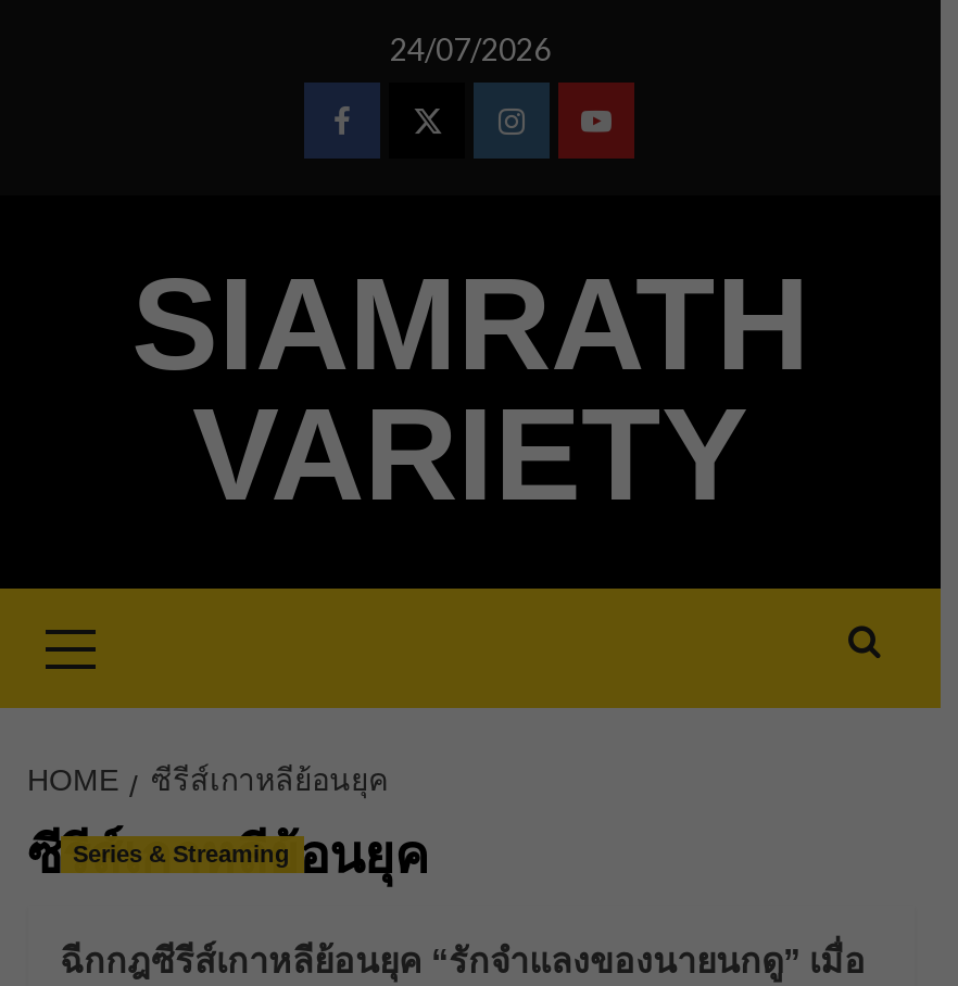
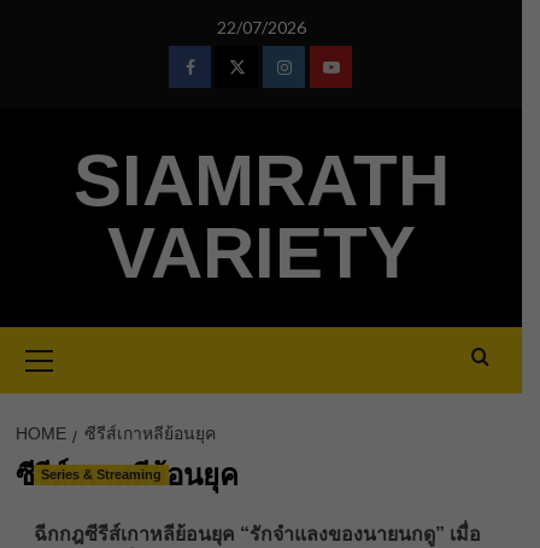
- 24/07/2026
+ 22/07/2026
